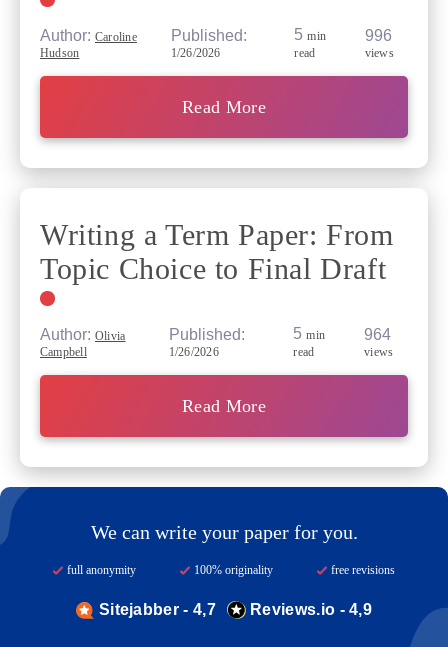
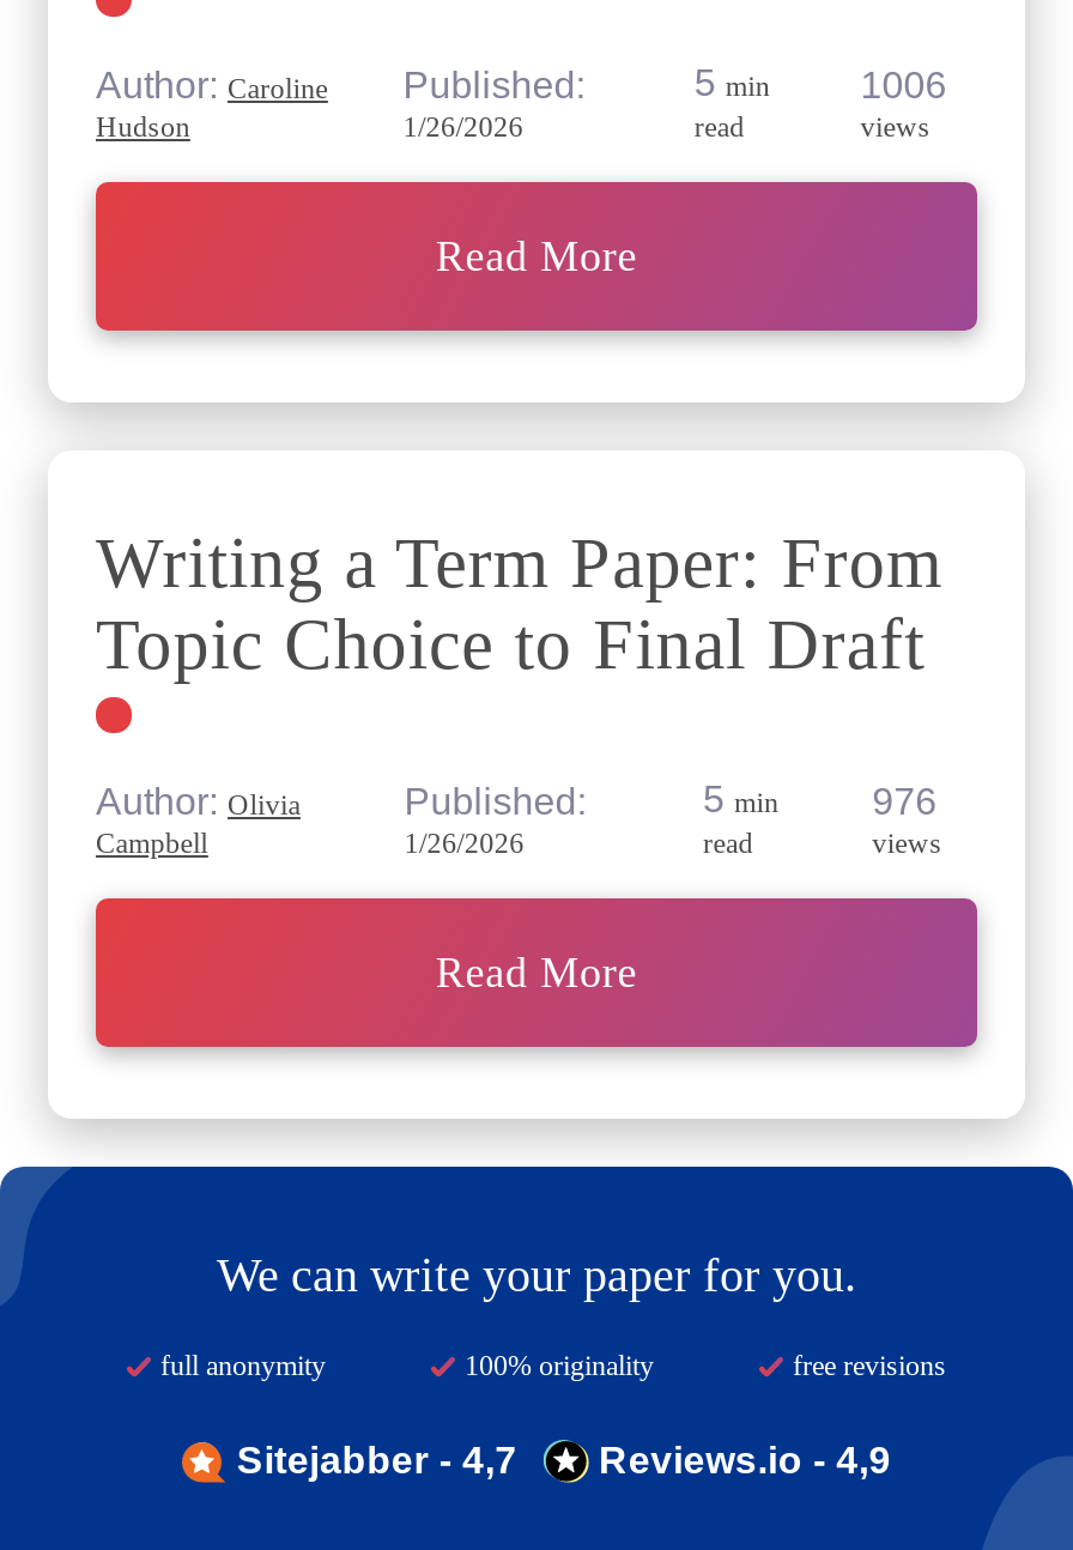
- 996
+ 1006

- 964
+ 976
